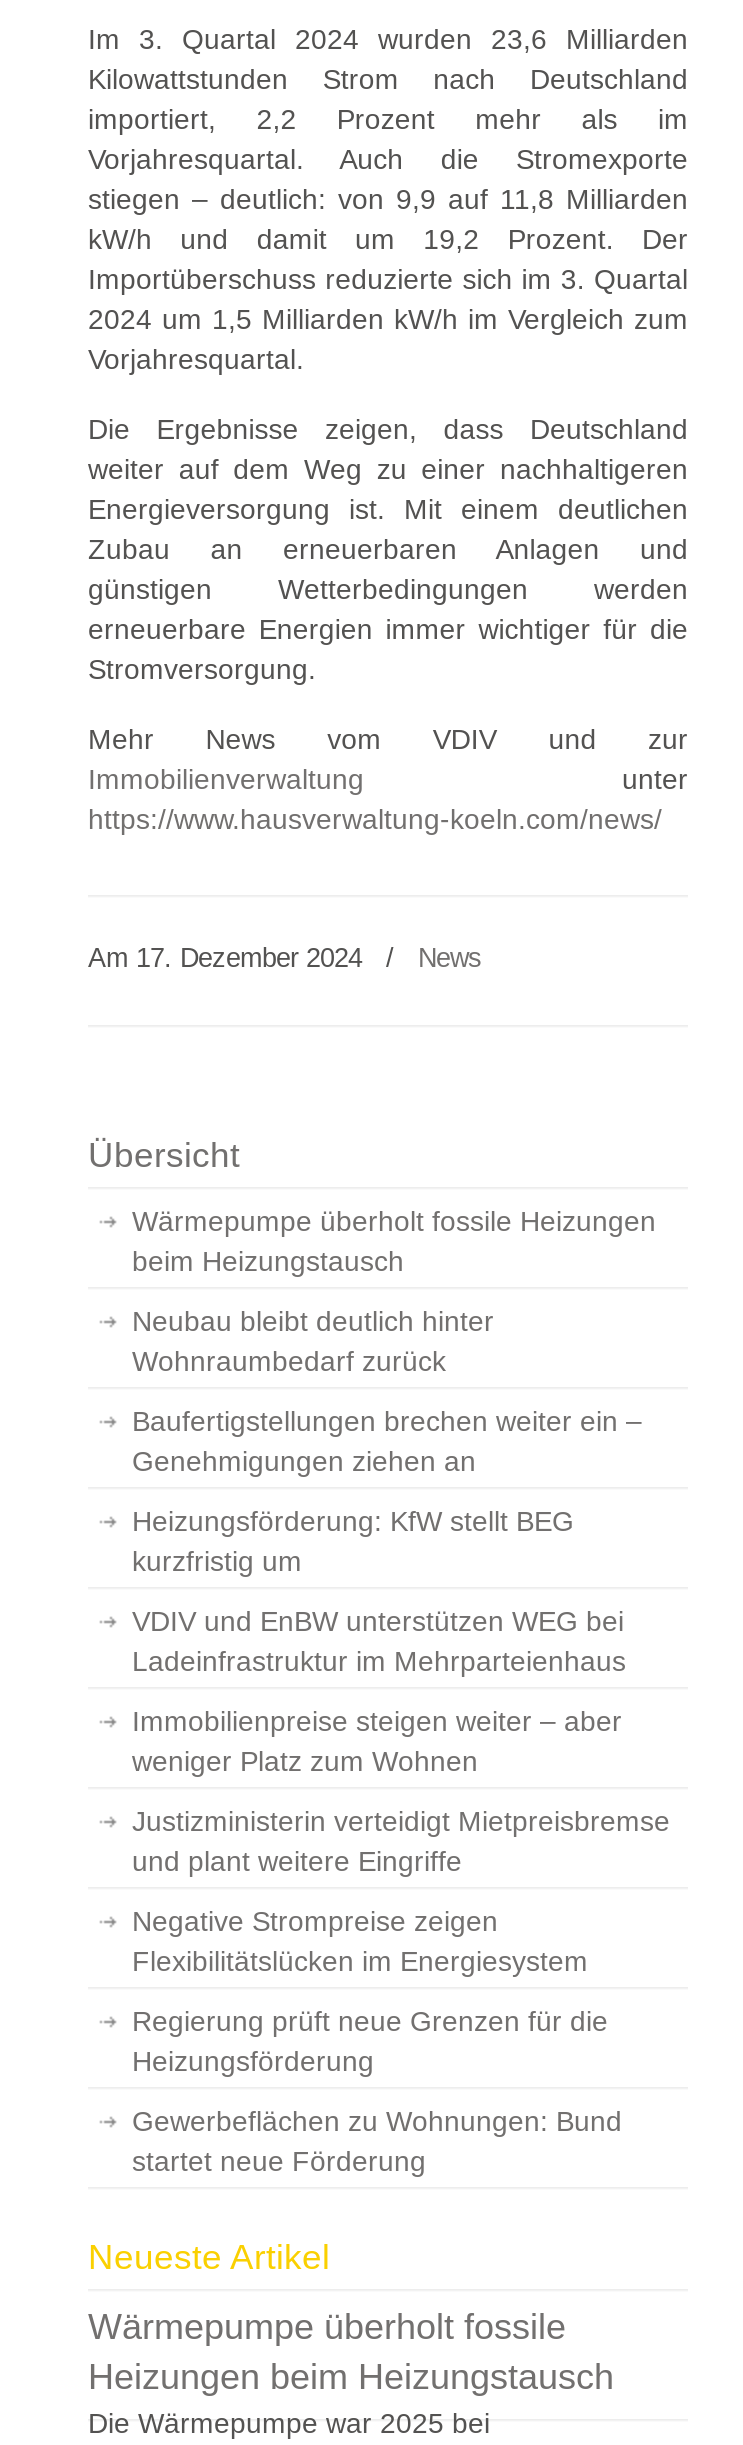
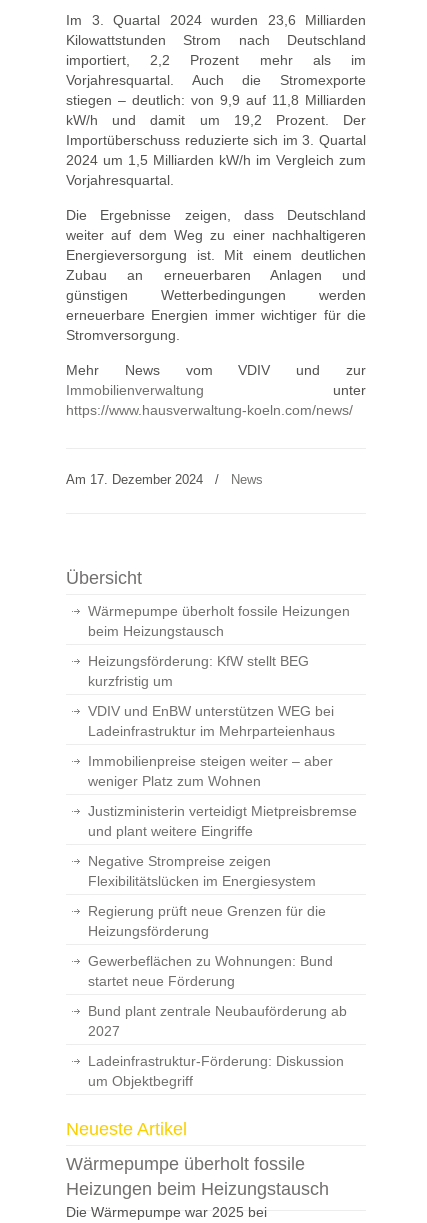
- Neubau bleibt deutlich hinter
- Wohnraumbedarf zurück
- Baufertigstellungen brechen weiter ein –
- Genehmigungen ziehen an

moved up: Heizungsförderung: KfW stellt BEG | kurzfristig um | VDIV und EnBW unterstützen WEG bei | ... | Gewerbeflächen zu Wohnungen: Bund | startet neue Förderung

+ Bund plant zentrale Neubauförderung ab
+ 2027
+ Ladeinfrastruktur-Förderung: Diskussion
+ um Objektbegriff
